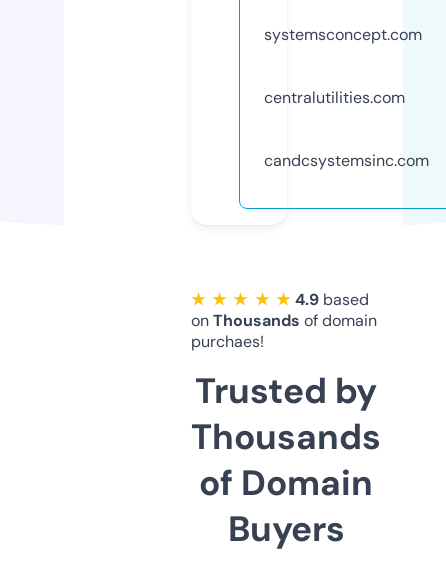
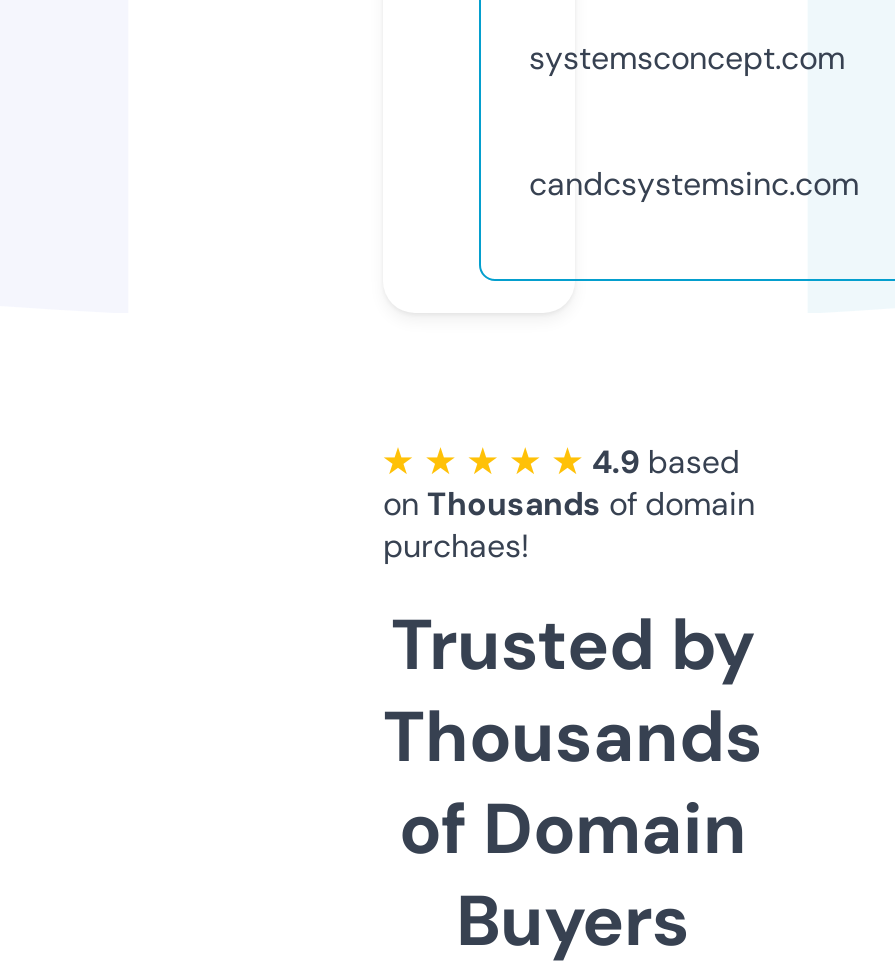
- centralutilities.com
